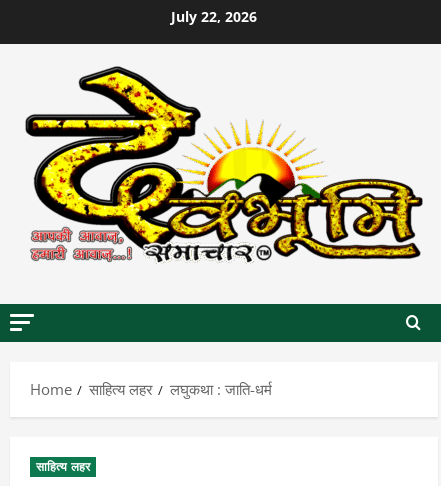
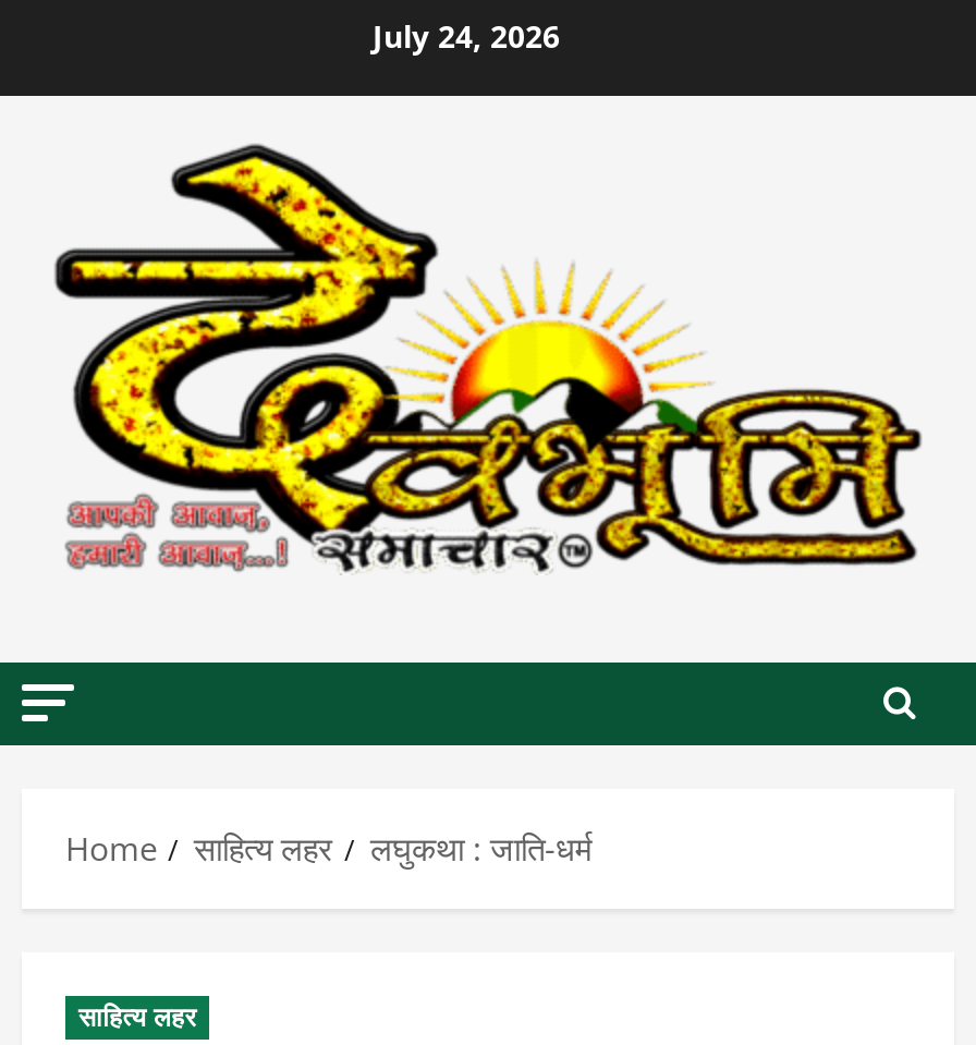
- July 22, 2026
+ July 24, 2026
